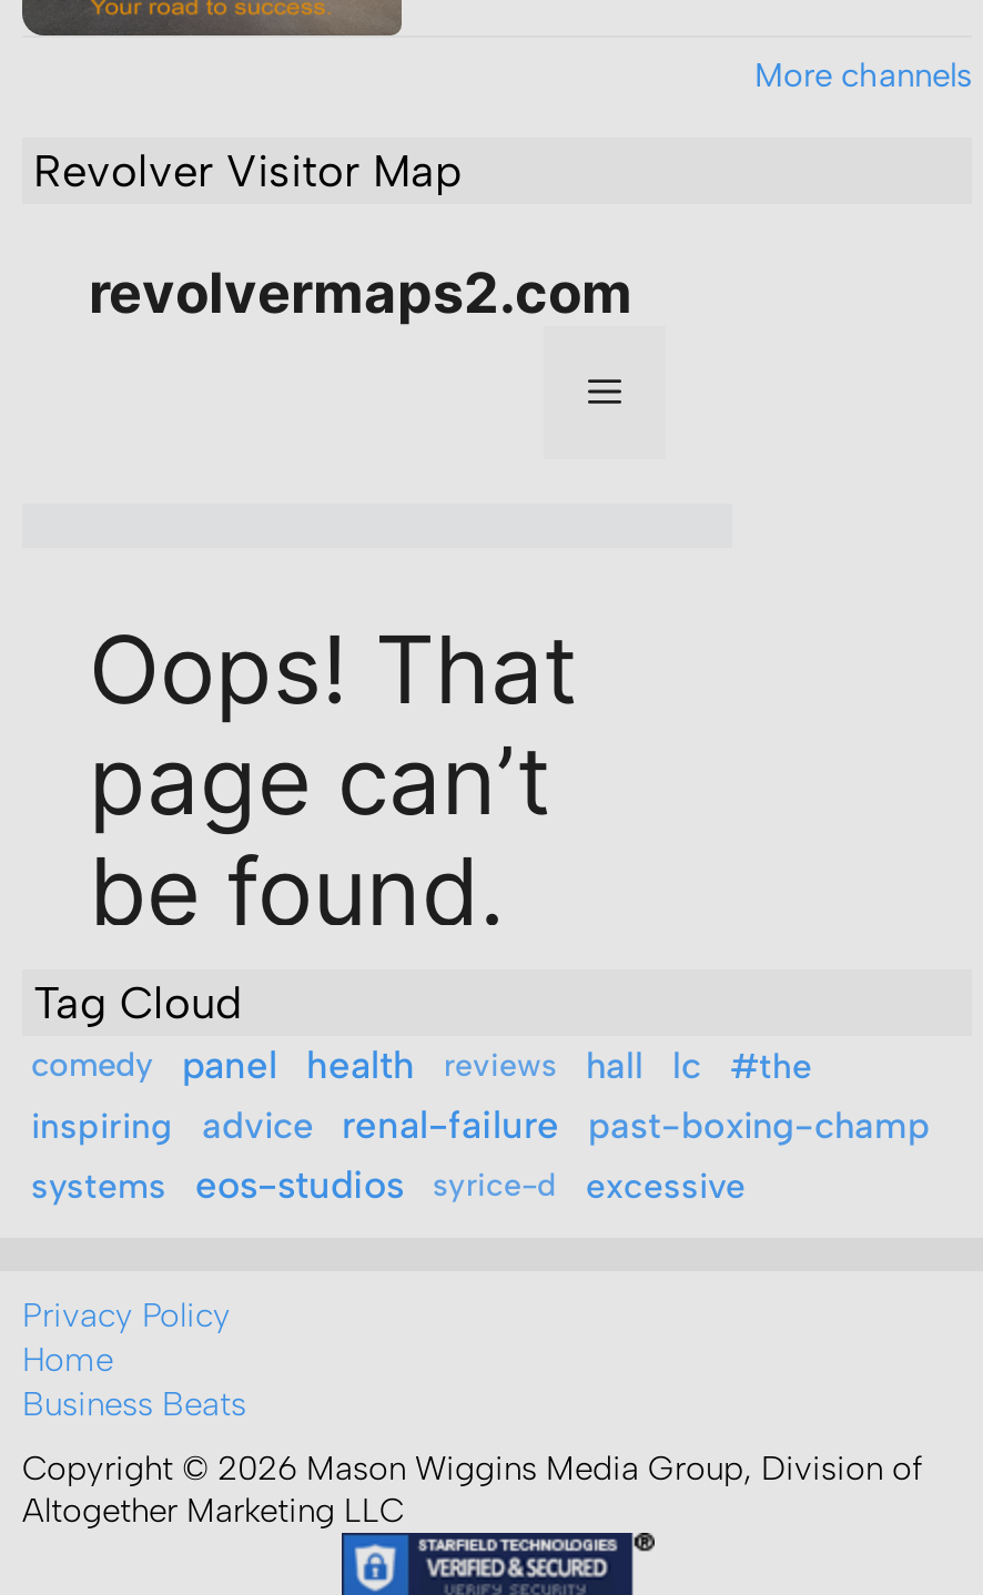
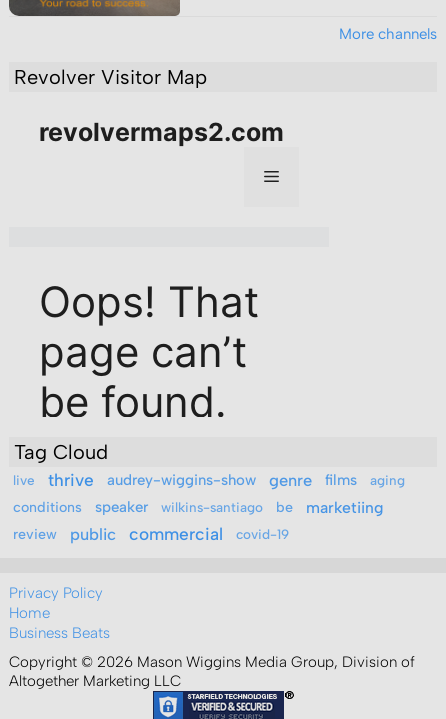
- comedy
- panel
- health
- reviews
- hall
- lc
- #the
- inspiring
- advice
- renal-failure
- past-boxing-champ
- systems
- eos-studios
- syrice-d
- excessive
+ live
+ thrive
+ audrey-wiggins-show
+ genre
+ films
+ aging
+ conditions
+ speaker
+ wilkins-santiago
+ be
+ marketiing
+ review
+ public
+ commercial
+ covid-19
